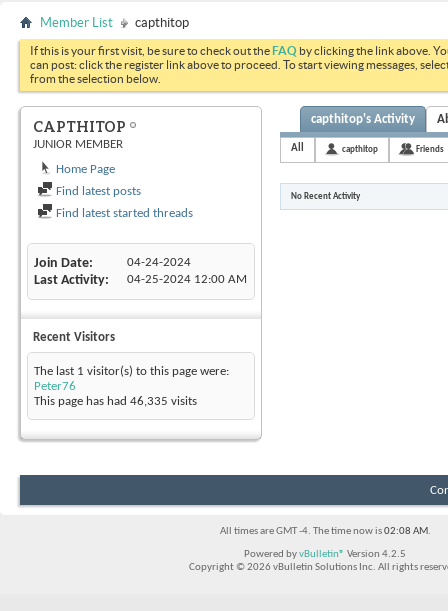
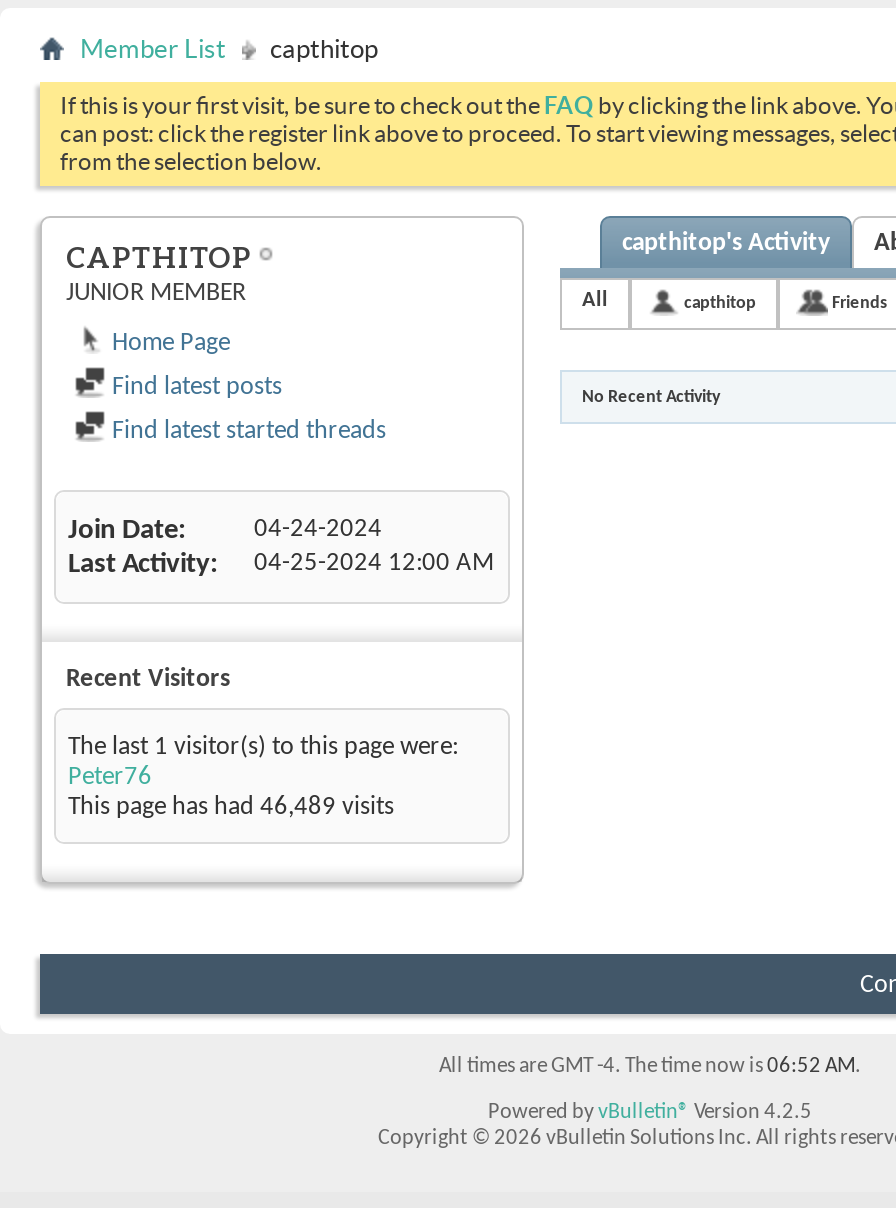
- This page has had 46,335 visits
+ This page has had 46,489 visits

- All times are GMT -4. The time now is 02:08 AM.
+ All times are GMT -4. The time now is 06:52 AM.
